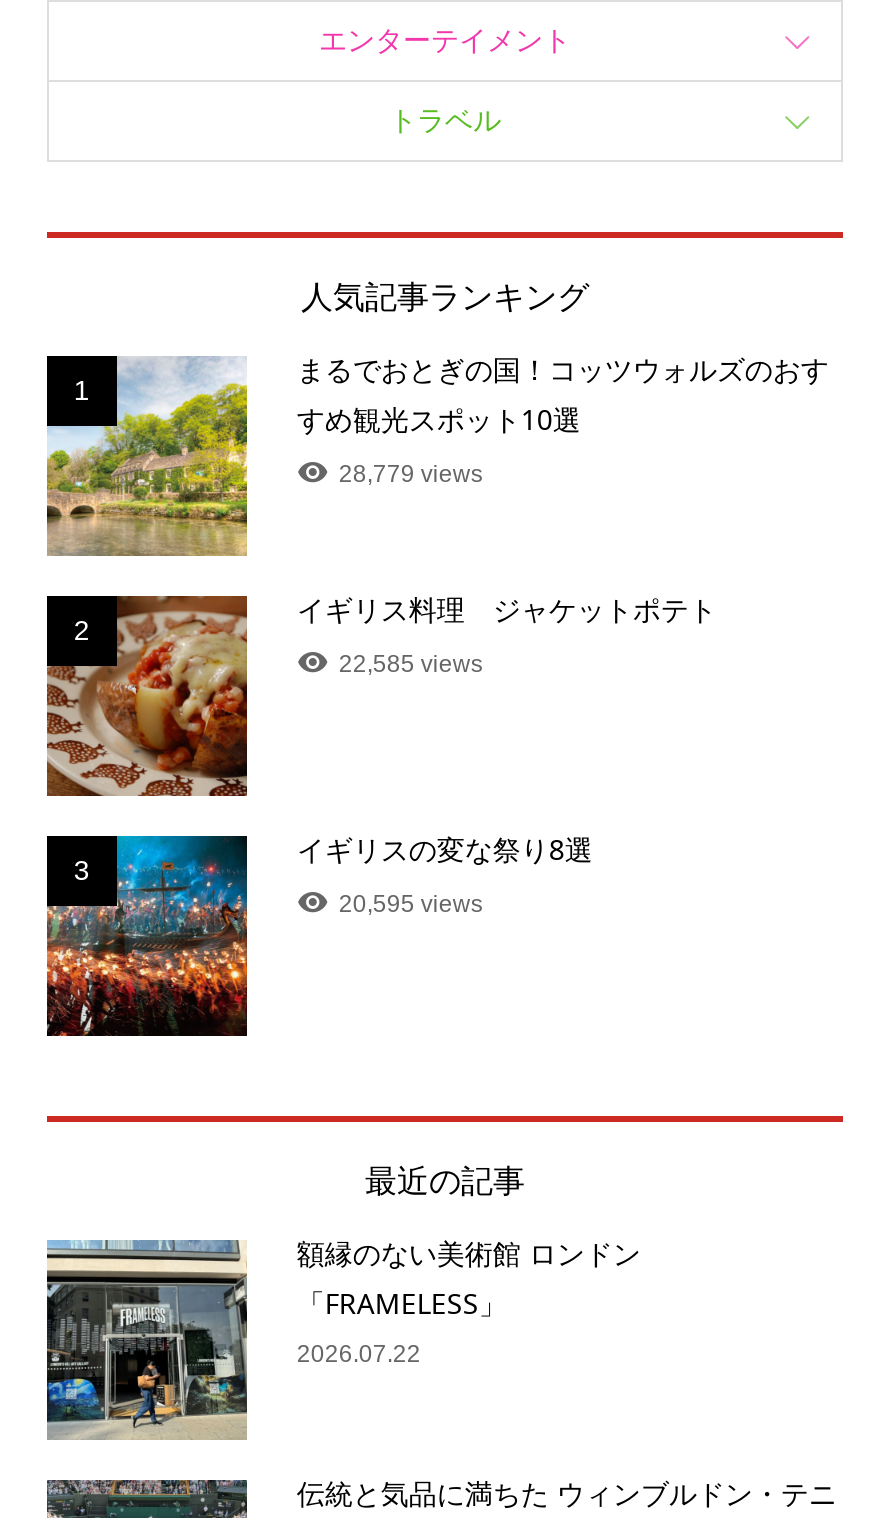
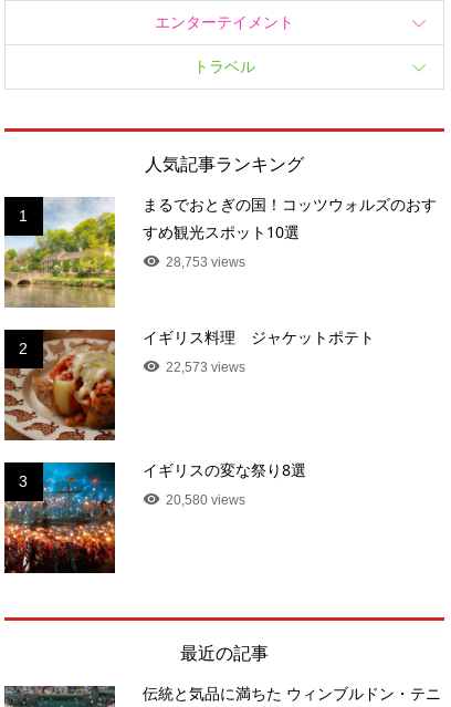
- 28,779 views
+ 28,753 views

- 22,585 views
+ 22,573 views

- 20,595 views
+ 20,580 views

- [image]
- 額縁のない美術館 ロンドン
- 「FRAMELESS」
- 2026.07.22
